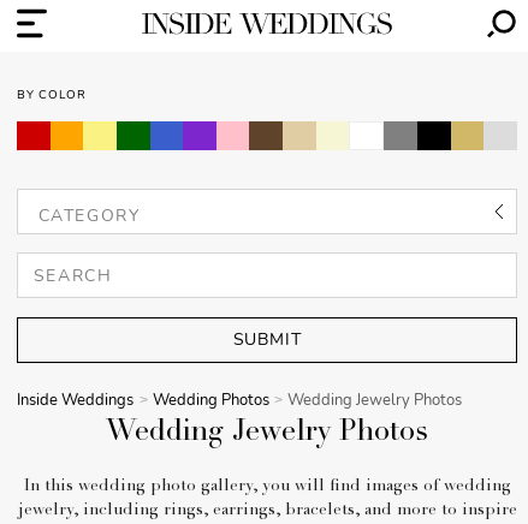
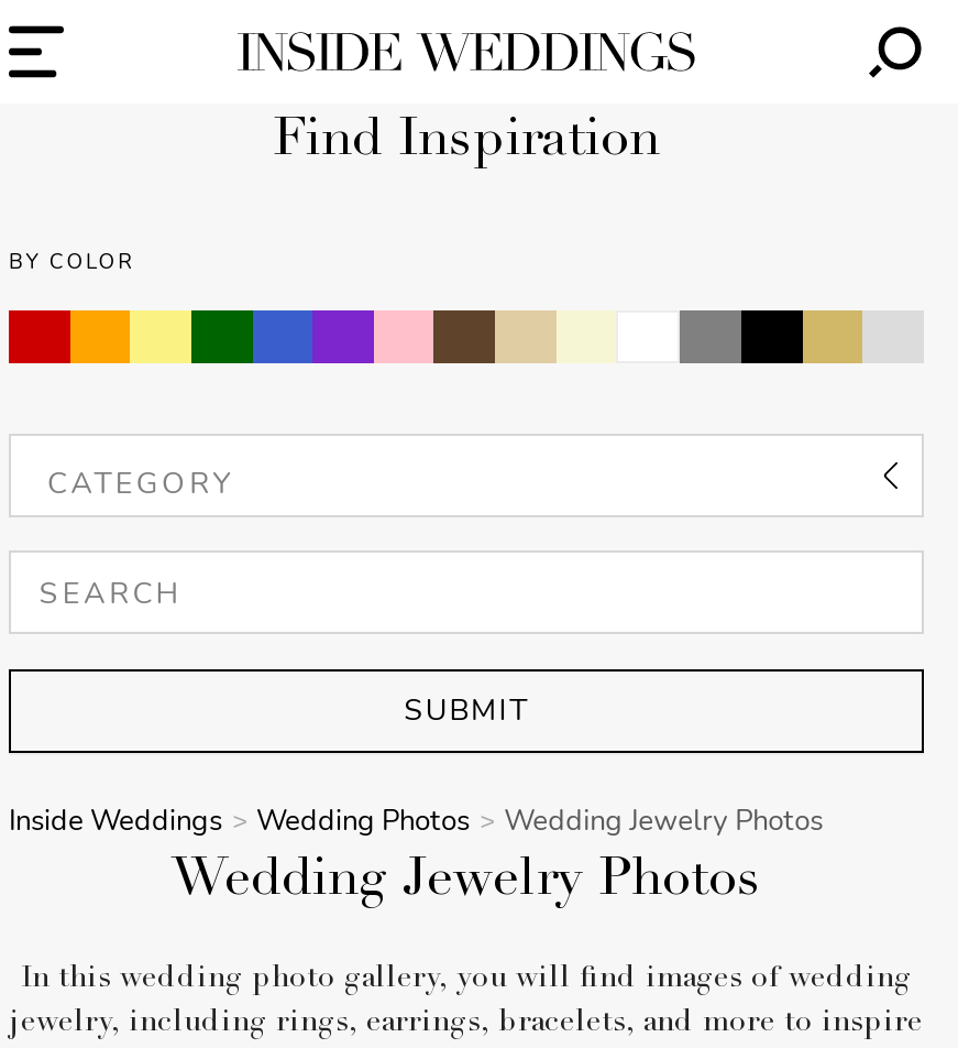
+ Find Inspiration
